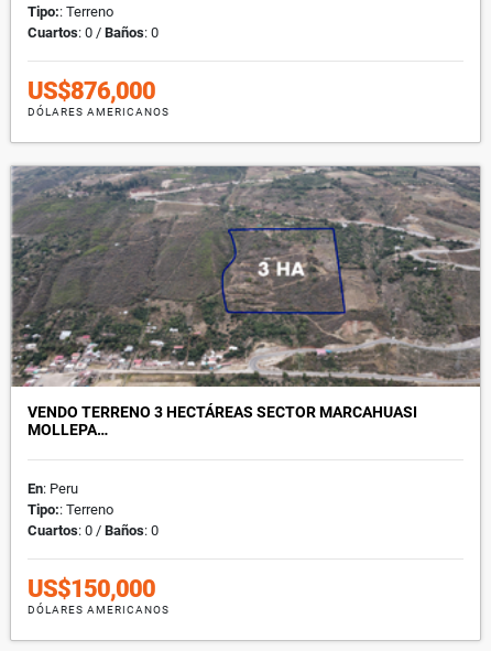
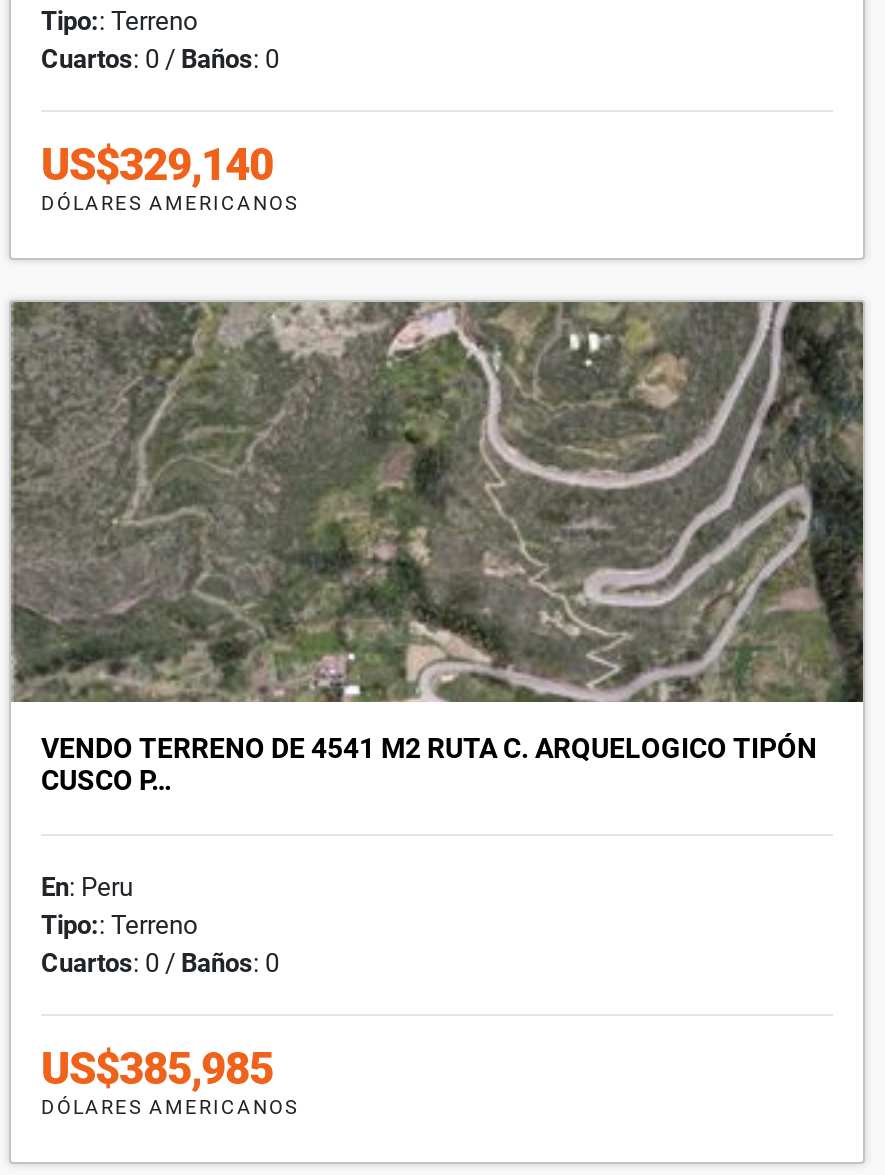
- US$876,000
+ US$329,140

- [image]
- VENDO TERRENO 3 HECTÁREAS SECTOR MARCAHUASI
- MOLLEPA…
+ [image]
+ VENDO TERRENO DE 4541 M2 RUTA C. ARQUELOGICO TIPÓN
+ CUSCO P…

- US$150,000
+ US$385,985
